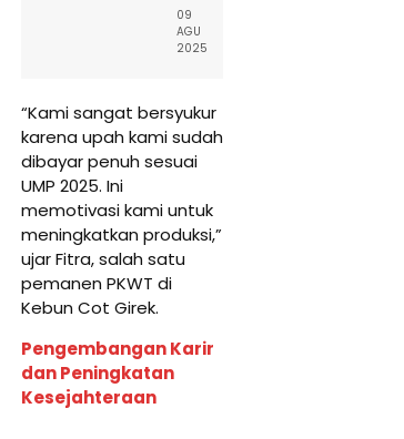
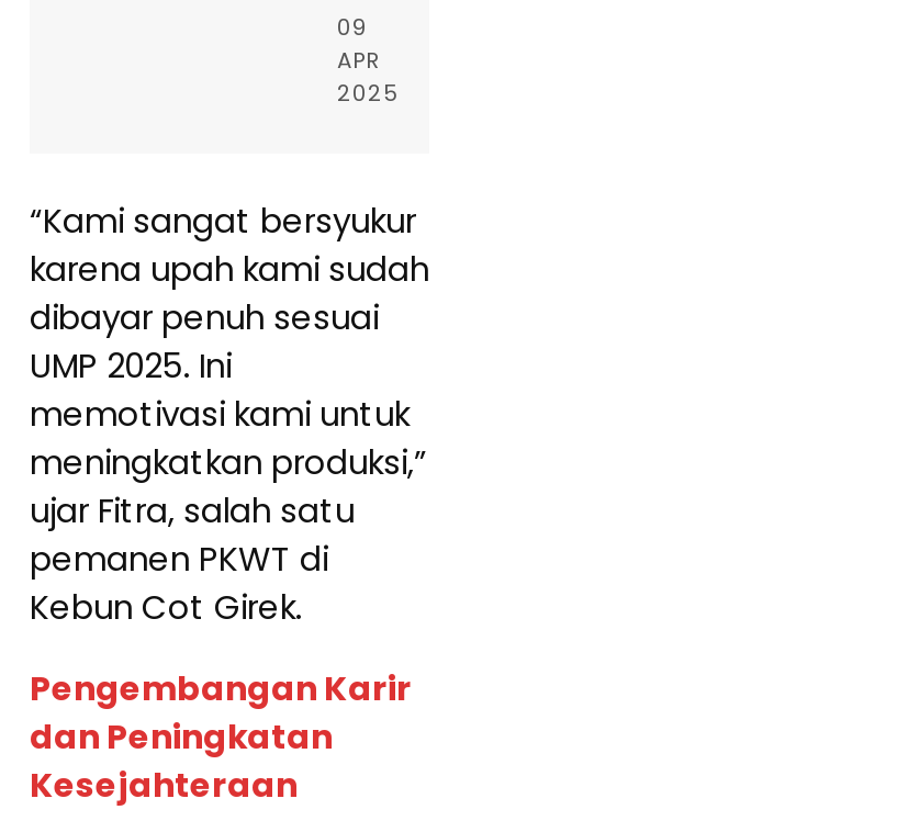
- AGU
+ APR
